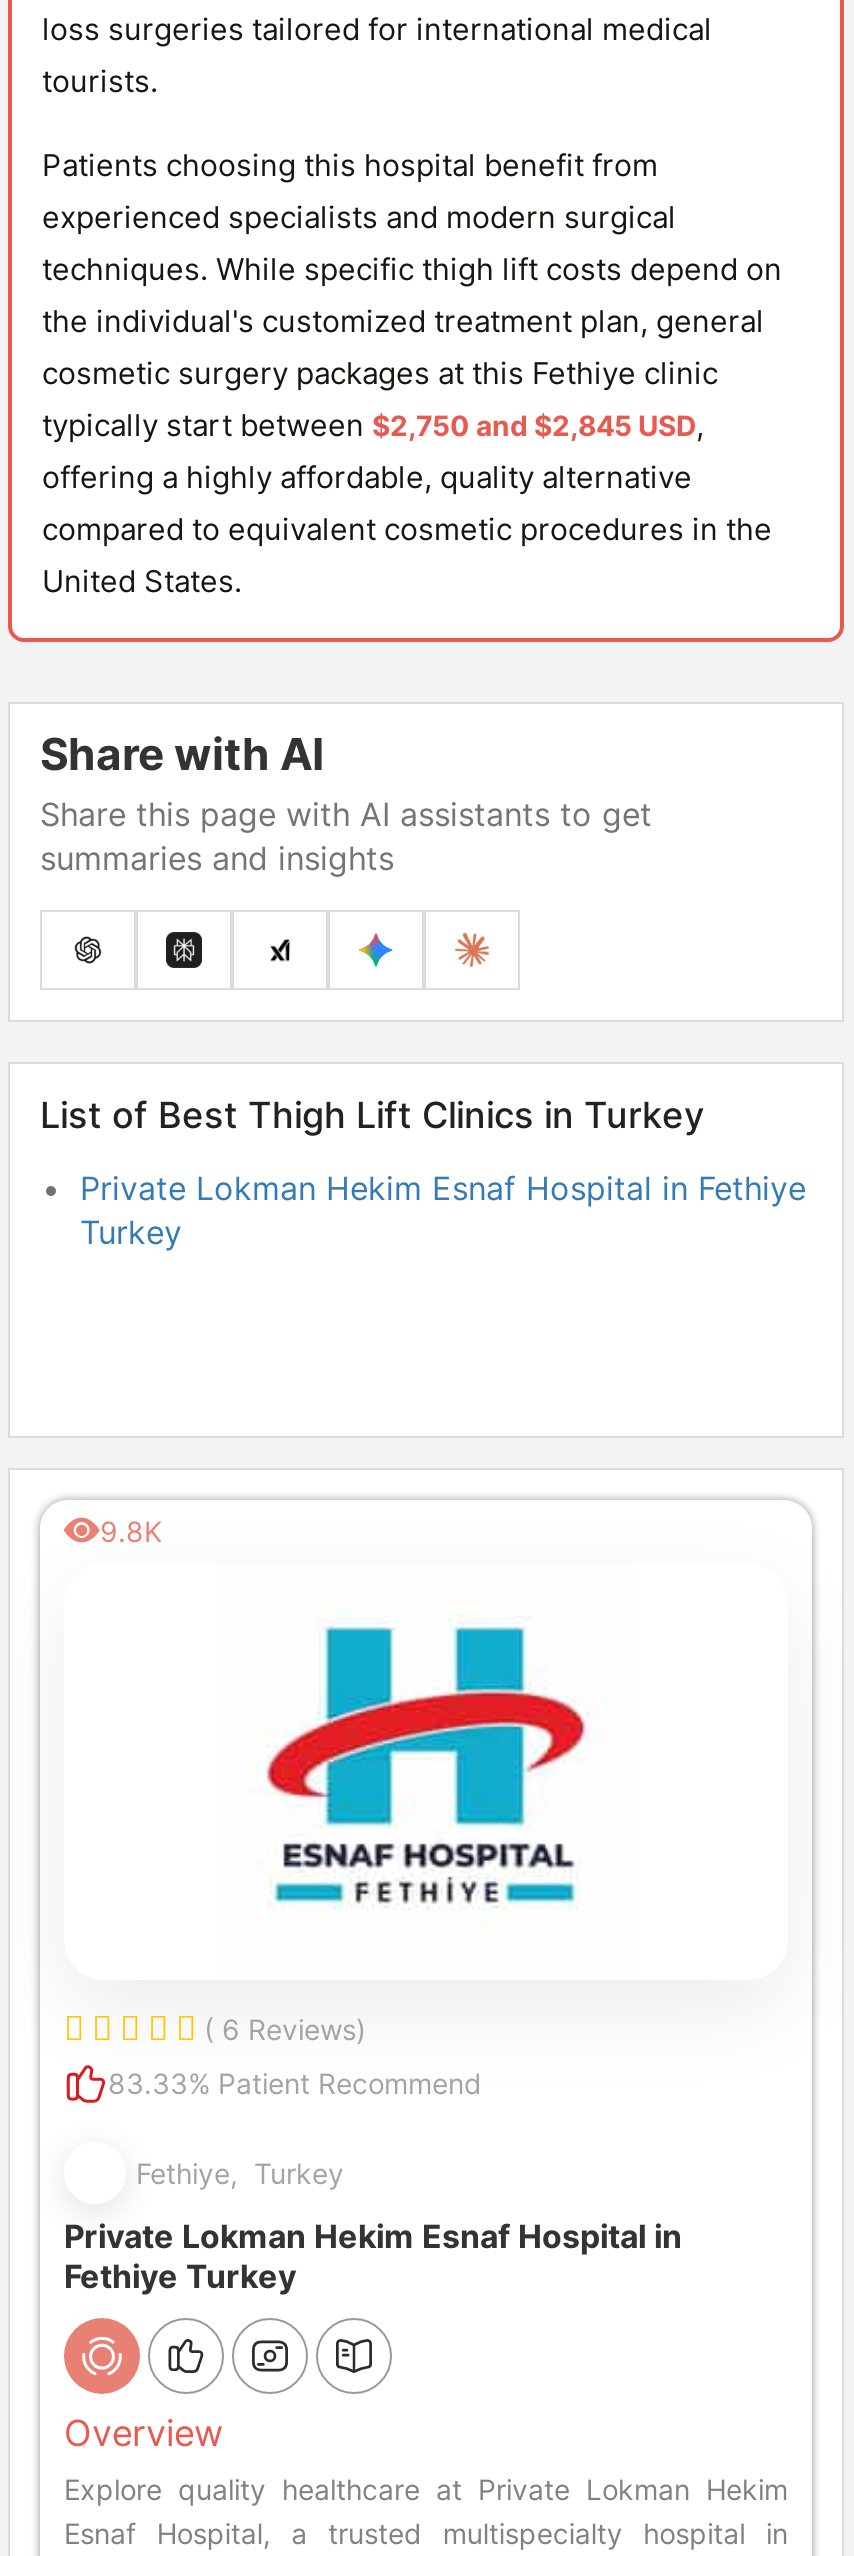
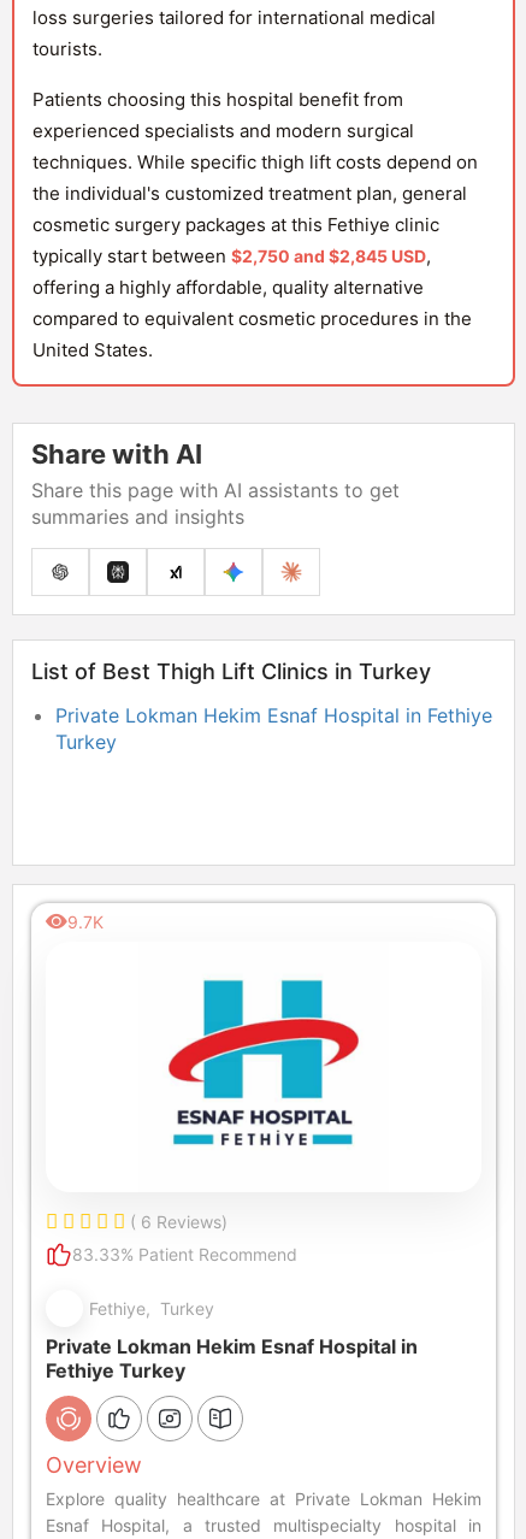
- 9.8K
+ 9.7K
